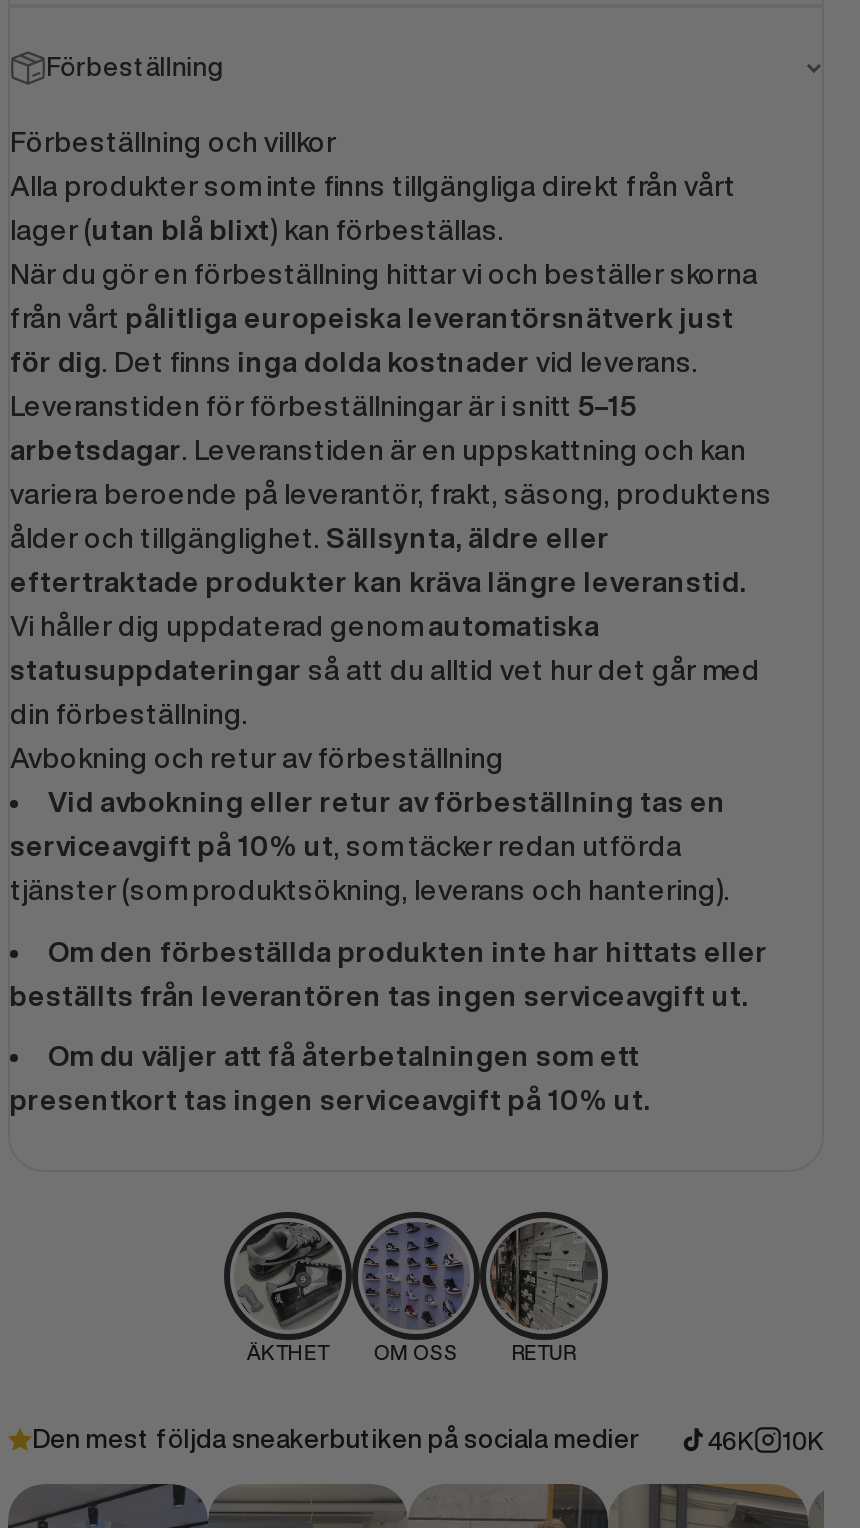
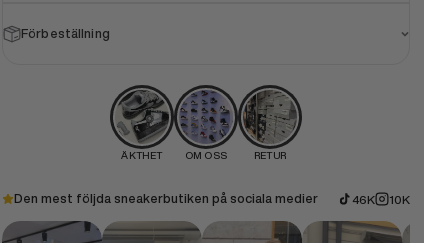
- Förbeställning och villkor
- Alla produkter som inte finns tillgängliga direkt från vårt
- lager (utan blå blixt) kan förbeställas.
- När du gör en förbeställning hittar vi och beställer skorna
- från vårt pålitliga europeiska leverantörsnätverk just
- för dig. Det finns inga dolda kostnader vid leverans.
- Leveranstiden för förbeställningar är i snitt 5–15
- arbetsdagar. Leveranstiden är en uppskattning och kan
- variera beroende på leverantör, frakt, säsong, produktens
- ålder och tillgänglighet. Sällsynta, äldre eller
- eftertraktade produkter kan kräva längre leveranstid.
- Vi håller dig uppdaterad genom automatiska
- statusuppdateringar så att du alltid vet hur det går med
- din förbeställning.
- Avbokning och retur av förbeställning
- Vid avbokning eller retur av förbeställning tas en
- serviceavgift på 10% ut, som täcker redan utförda
- tjänster (som produktsökning, leverans och hantering).
- Om den förbeställda produkten inte har hittats eller
- beställts från leverantören tas ingen serviceavgift ut.
- Om du väljer att få återbetalningen som ett
- presentkort tas ingen serviceavgift på 10% ut.
